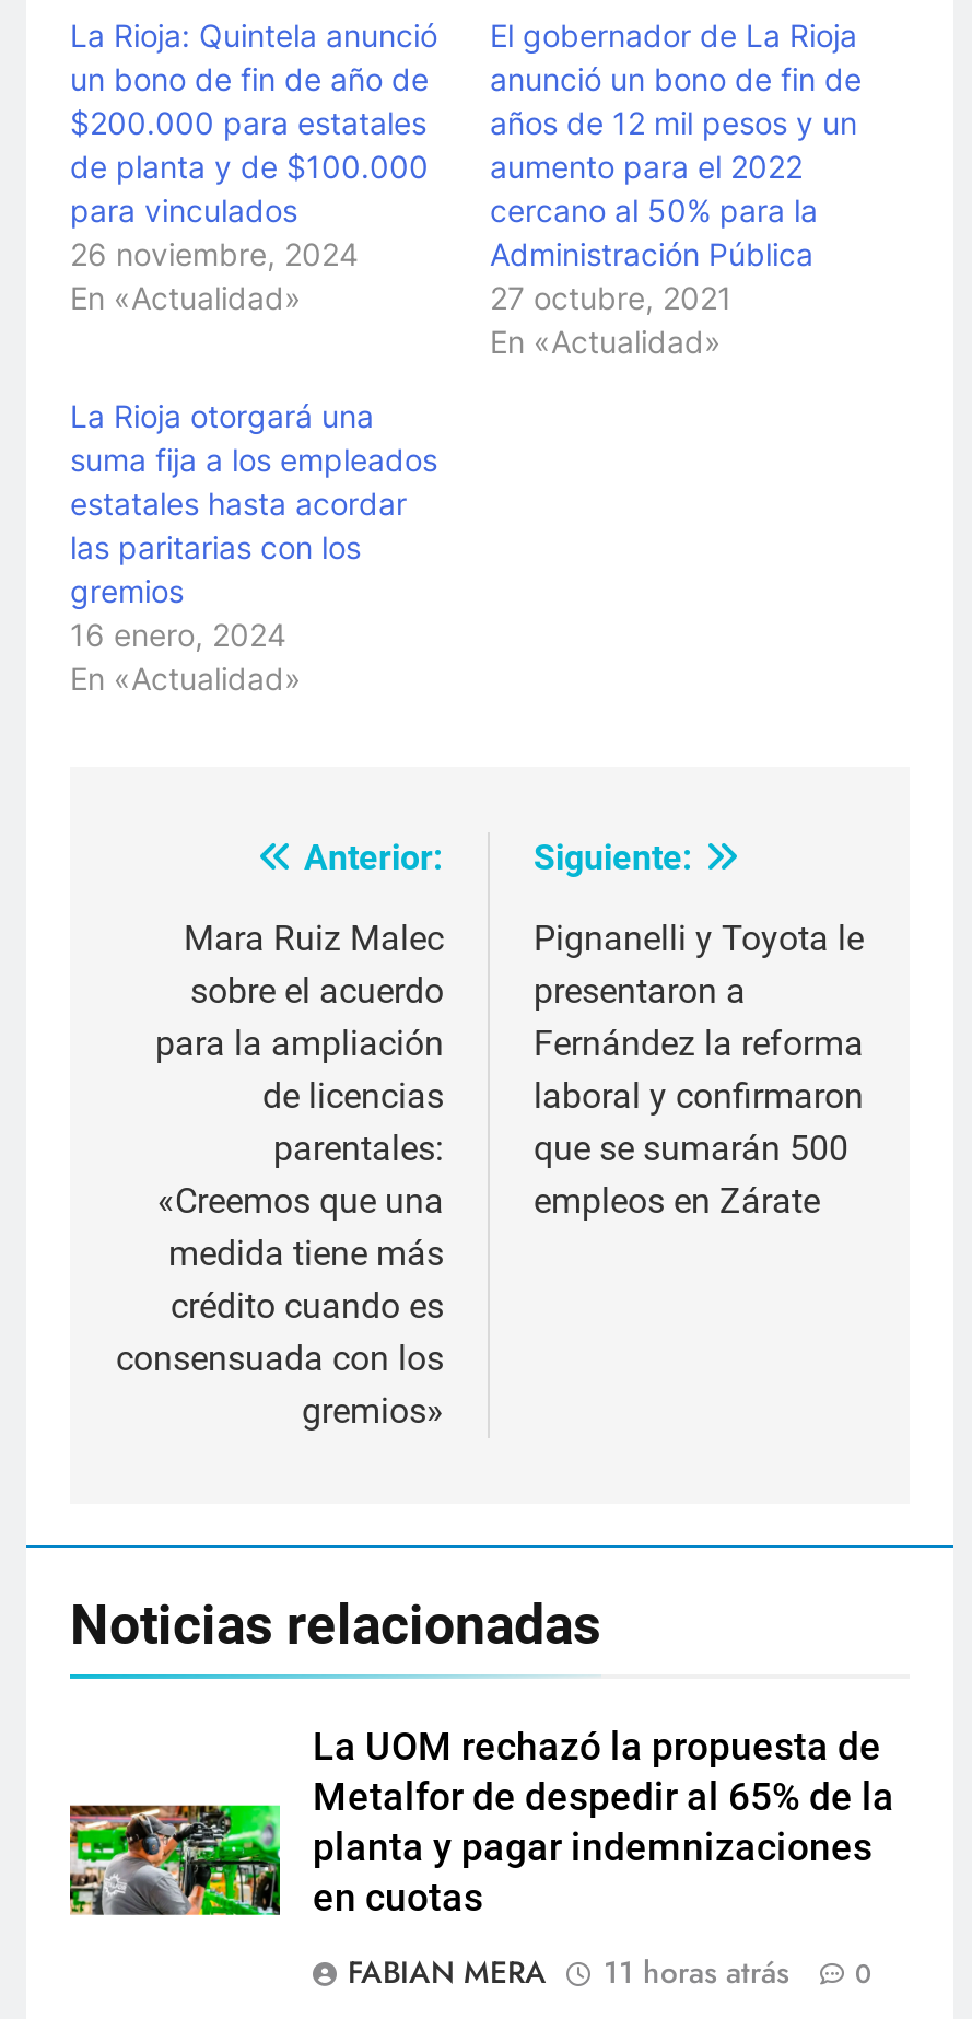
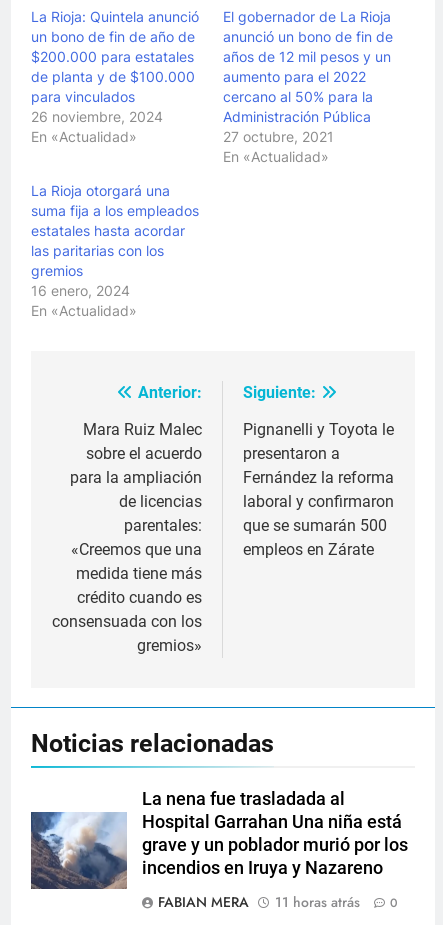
- [image]
- La UOM rechazó la propuesta de
- Metalfor de despedir al 65% de la
- planta y pagar indemnizaciones
- en cuotas
+ [image]
+ La nena fue trasladada al
+ Hospital Garrahan Una niña está
+ grave y un poblador murió por los
+ incendios en Iruya y Nazareno
